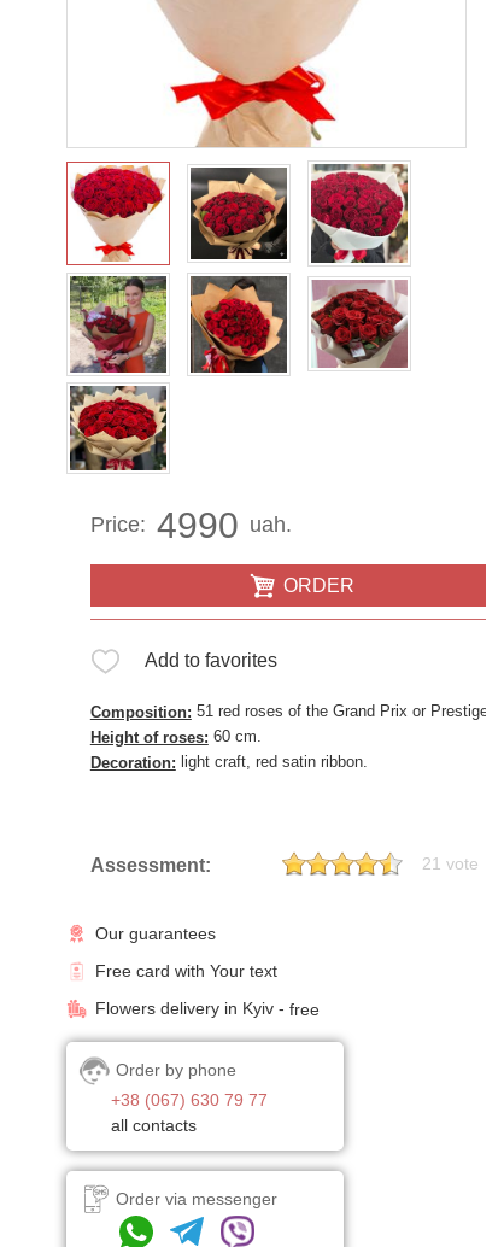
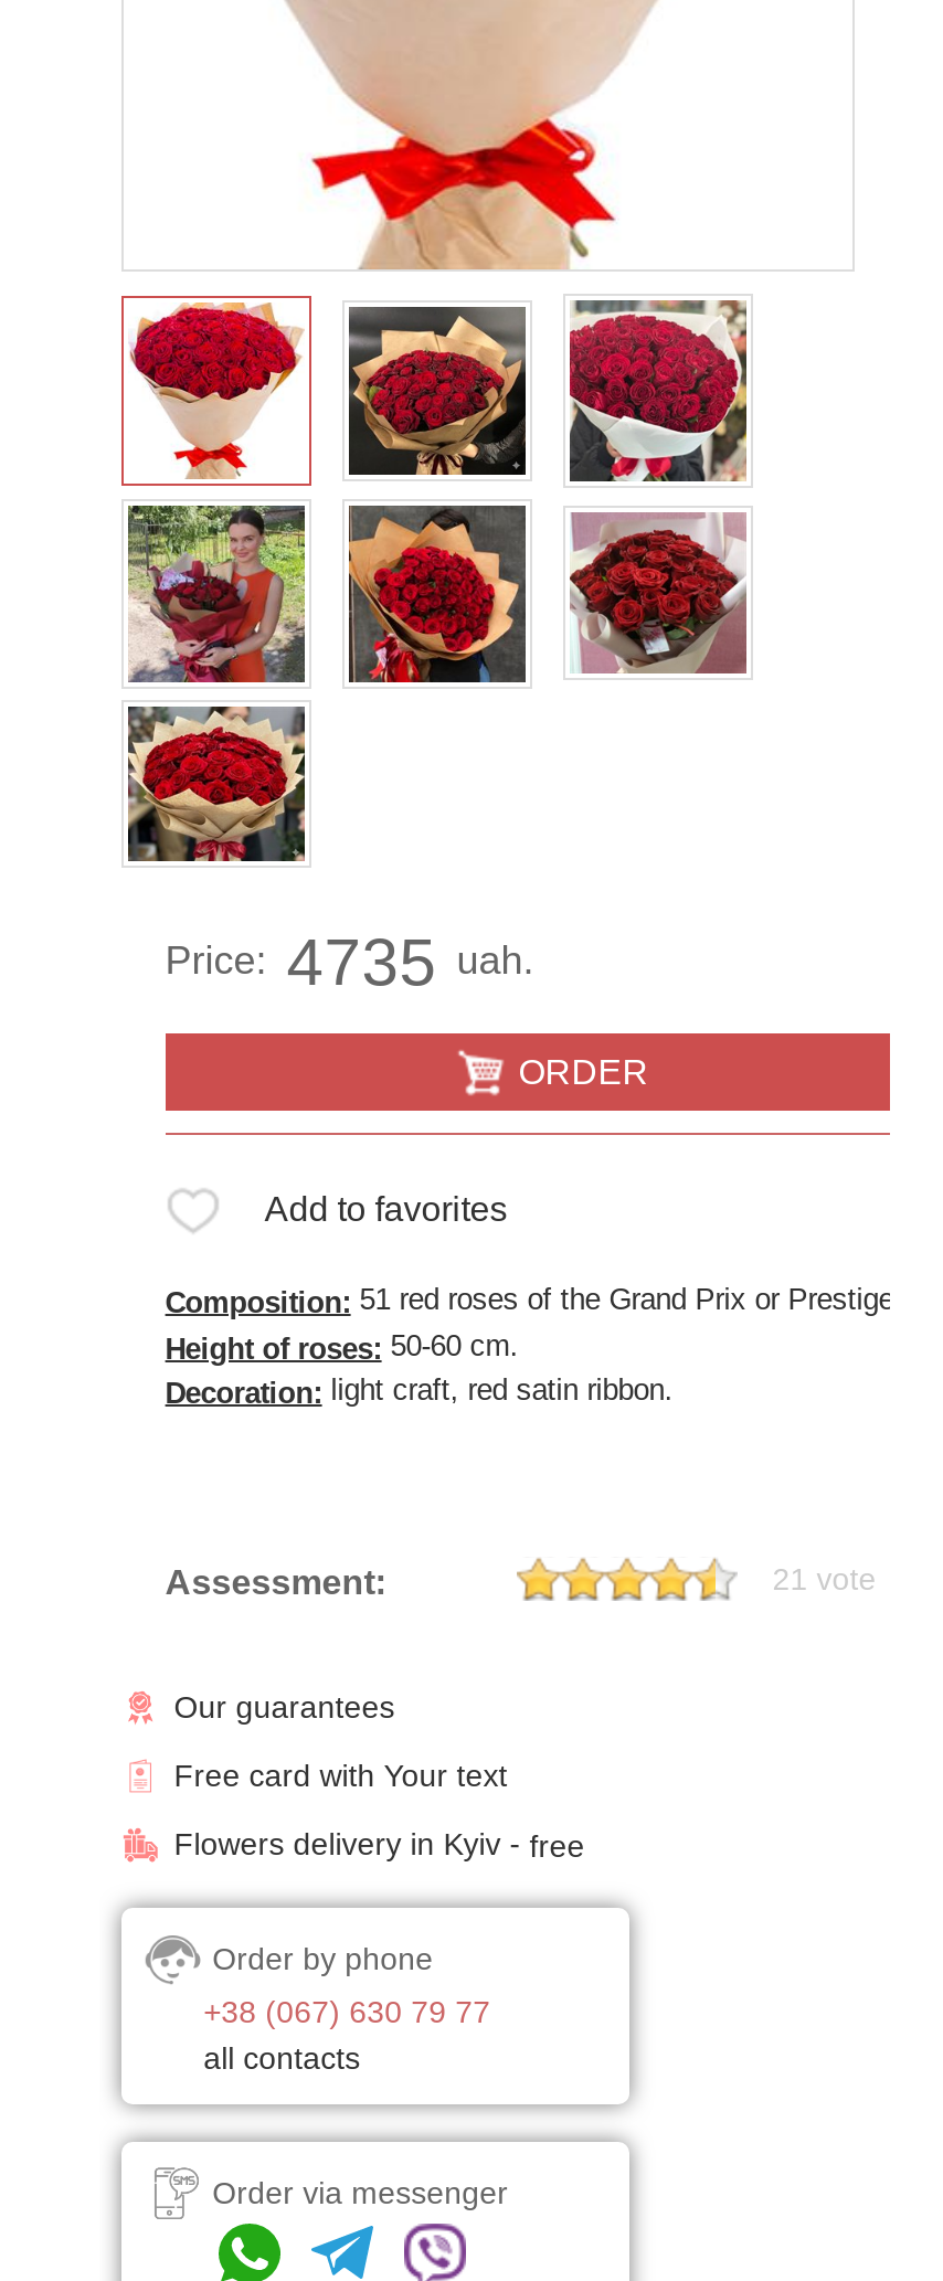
- Price: 4990 uah.
+ Price: 4735 uah.

- Height of roses: 60 cm.
+ Height of roses: 50-60 cm.
